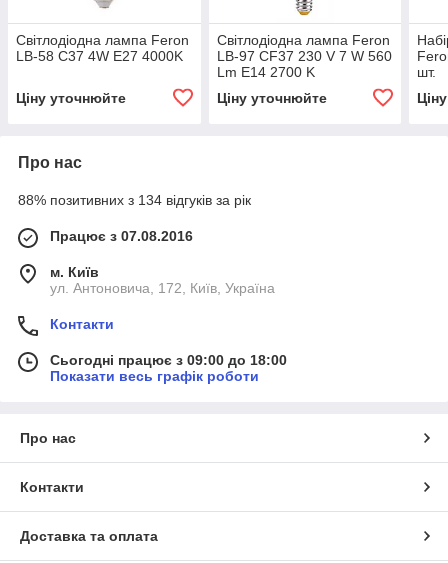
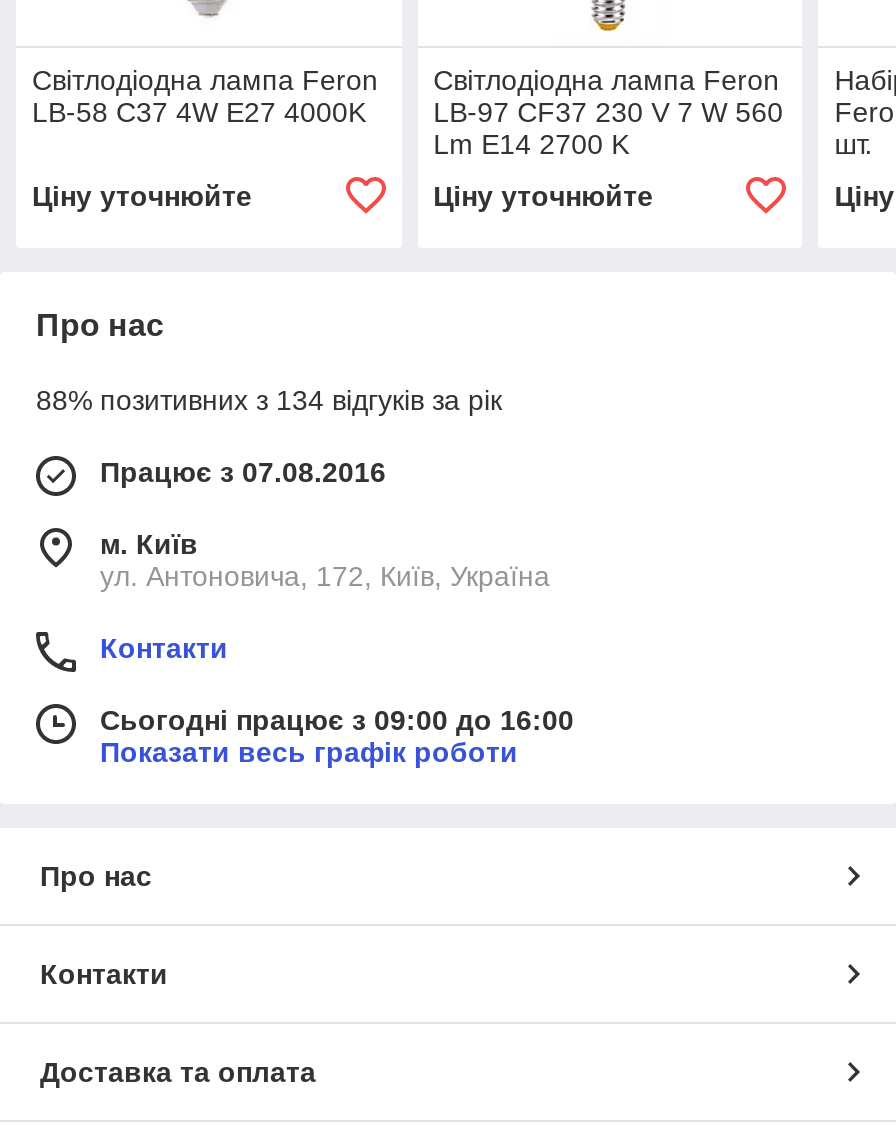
- Сьогодні працює з 09:00 до 18:00
+ Сьогодні працює з 09:00 до 16:00
